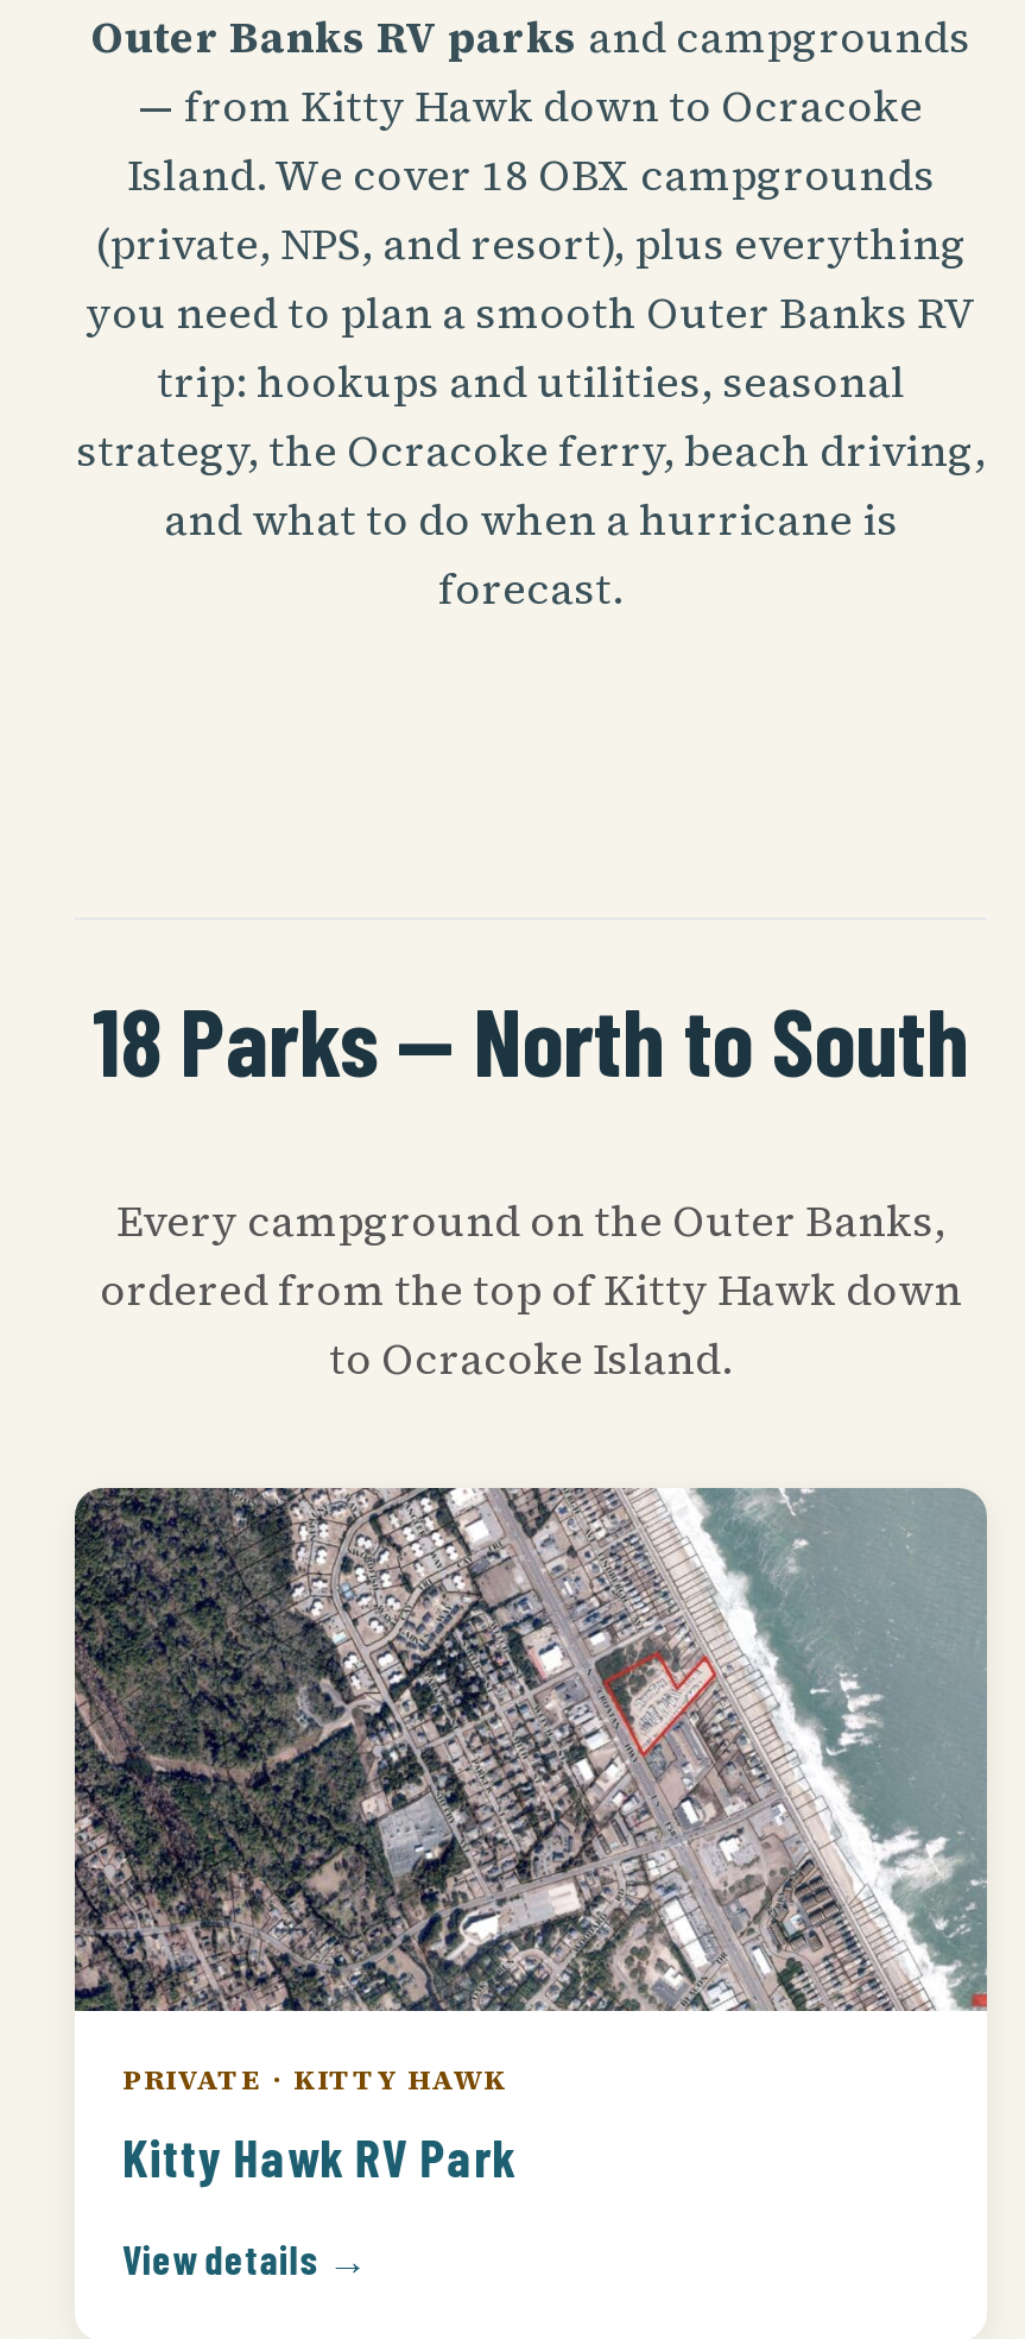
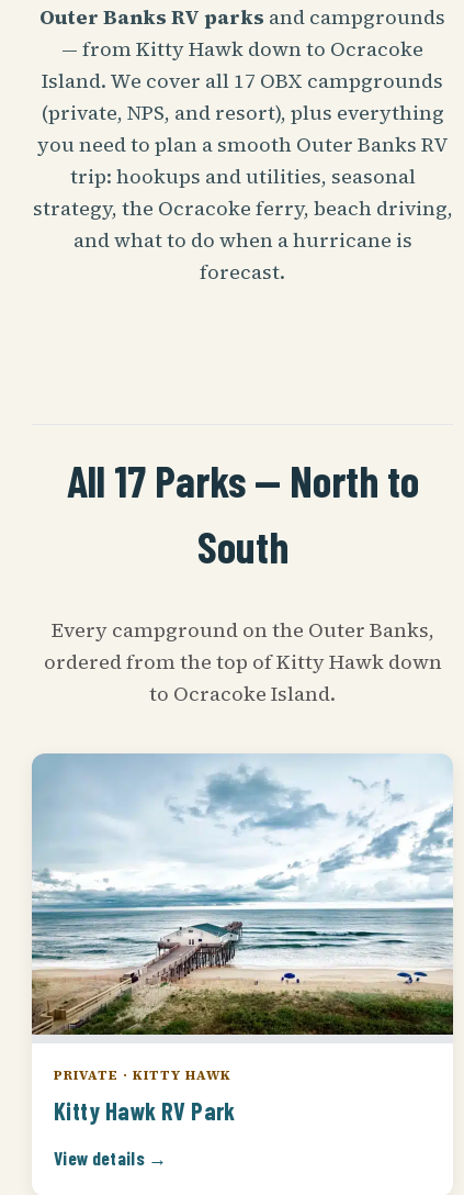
- Island. We cover 18 OBX campgrounds
+ Island. We cover all 17 OBX campgrounds

- 18 Parks — North to South
+ All 17 Parks — North to
+ South

- [image]
+ [image]
